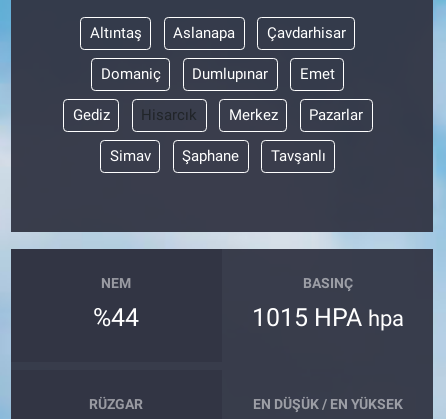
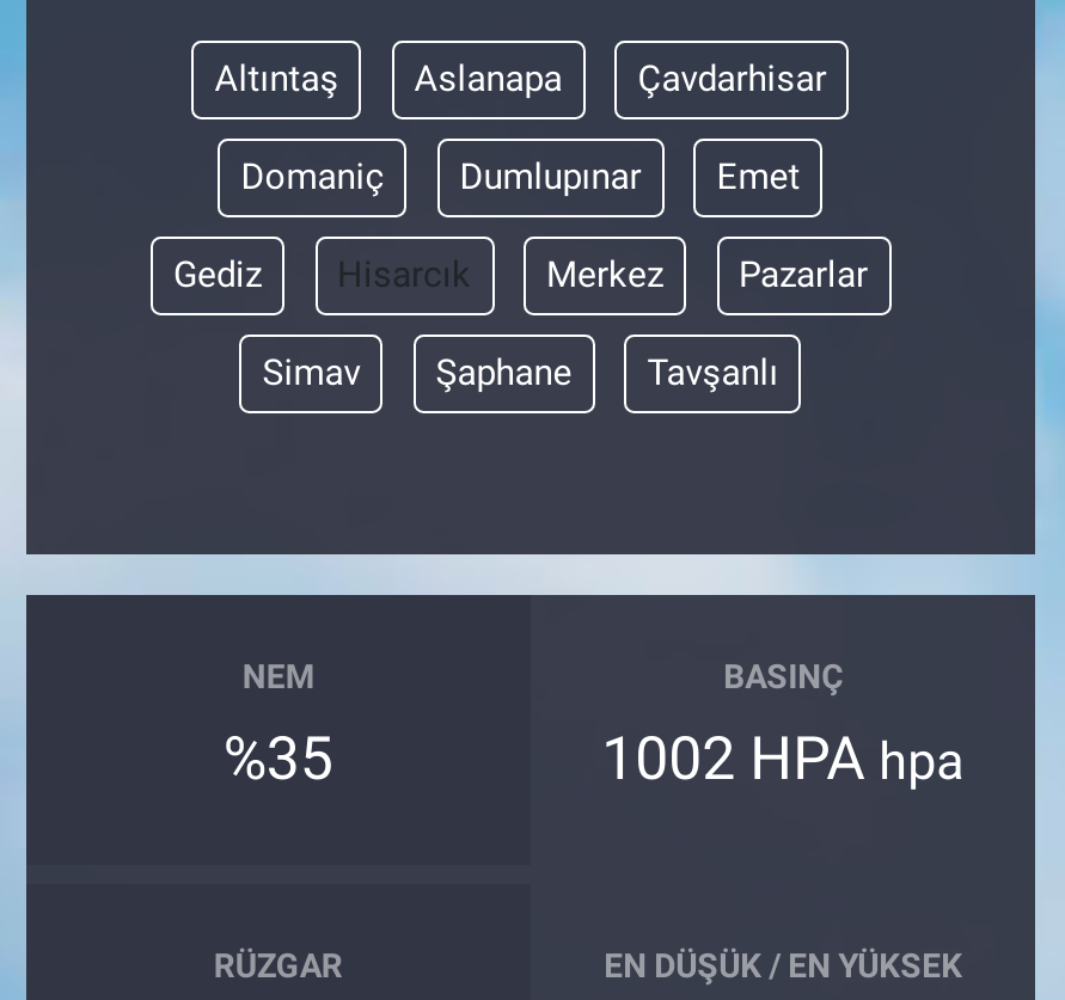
- %44
+ %35

- 1015 HPA hpa
+ 1002 HPA hpa
